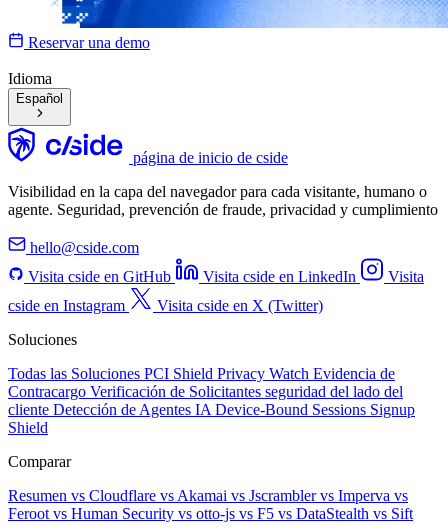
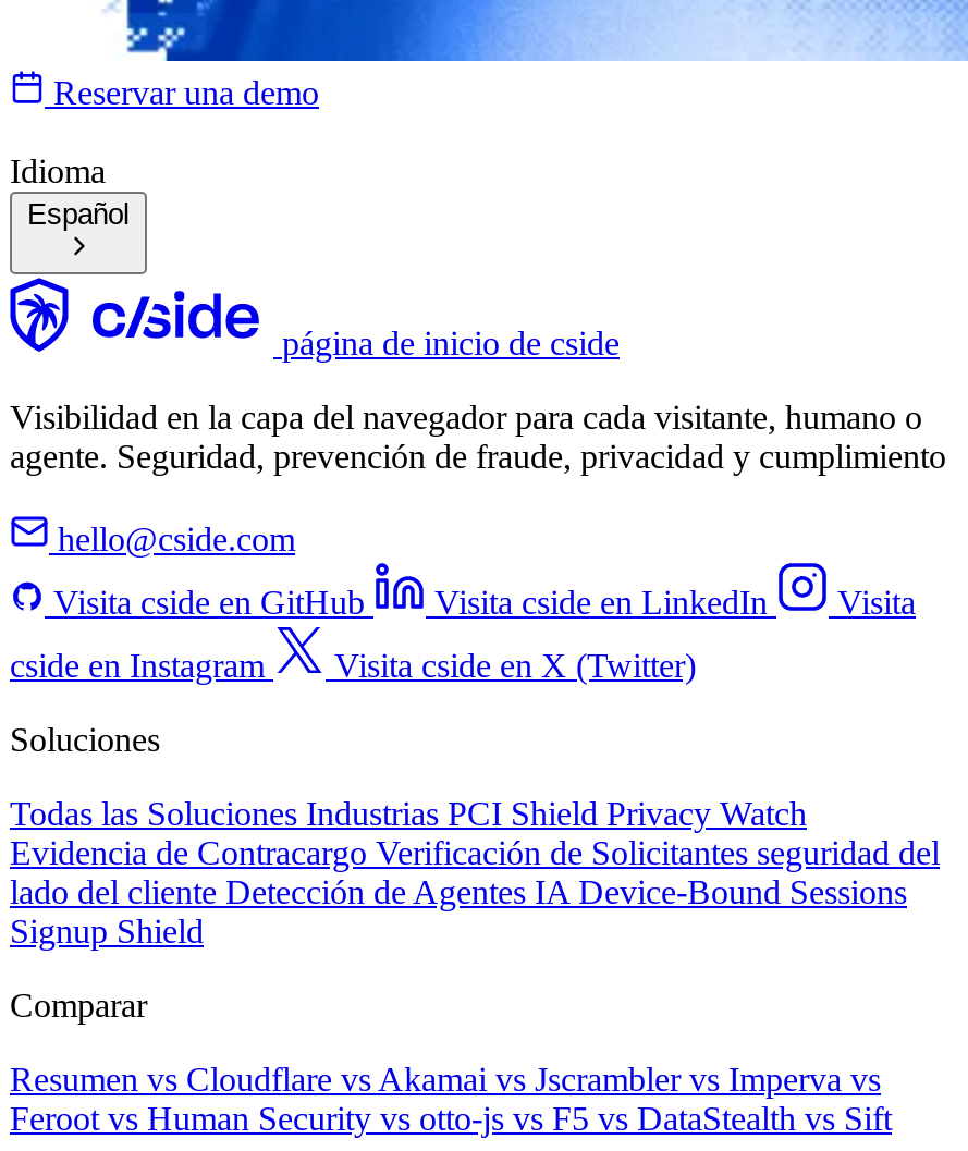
- Todas las Soluciones PCI Shield Privacy Watch Evidencia de
- Contracargo Verificación de Solicitantes seguridad del lado del
- cliente Detección de Agentes IA Device-Bound Sessions Signup
- Shield
+ Todas las Soluciones Industrias PCI Shield Privacy Watch
+ Evidencia de Contracargo Verificación de Solicitantes seguridad del
+ lado del cliente Detección de Agentes IA Device-Bound Sessions
+ Signup Shield
